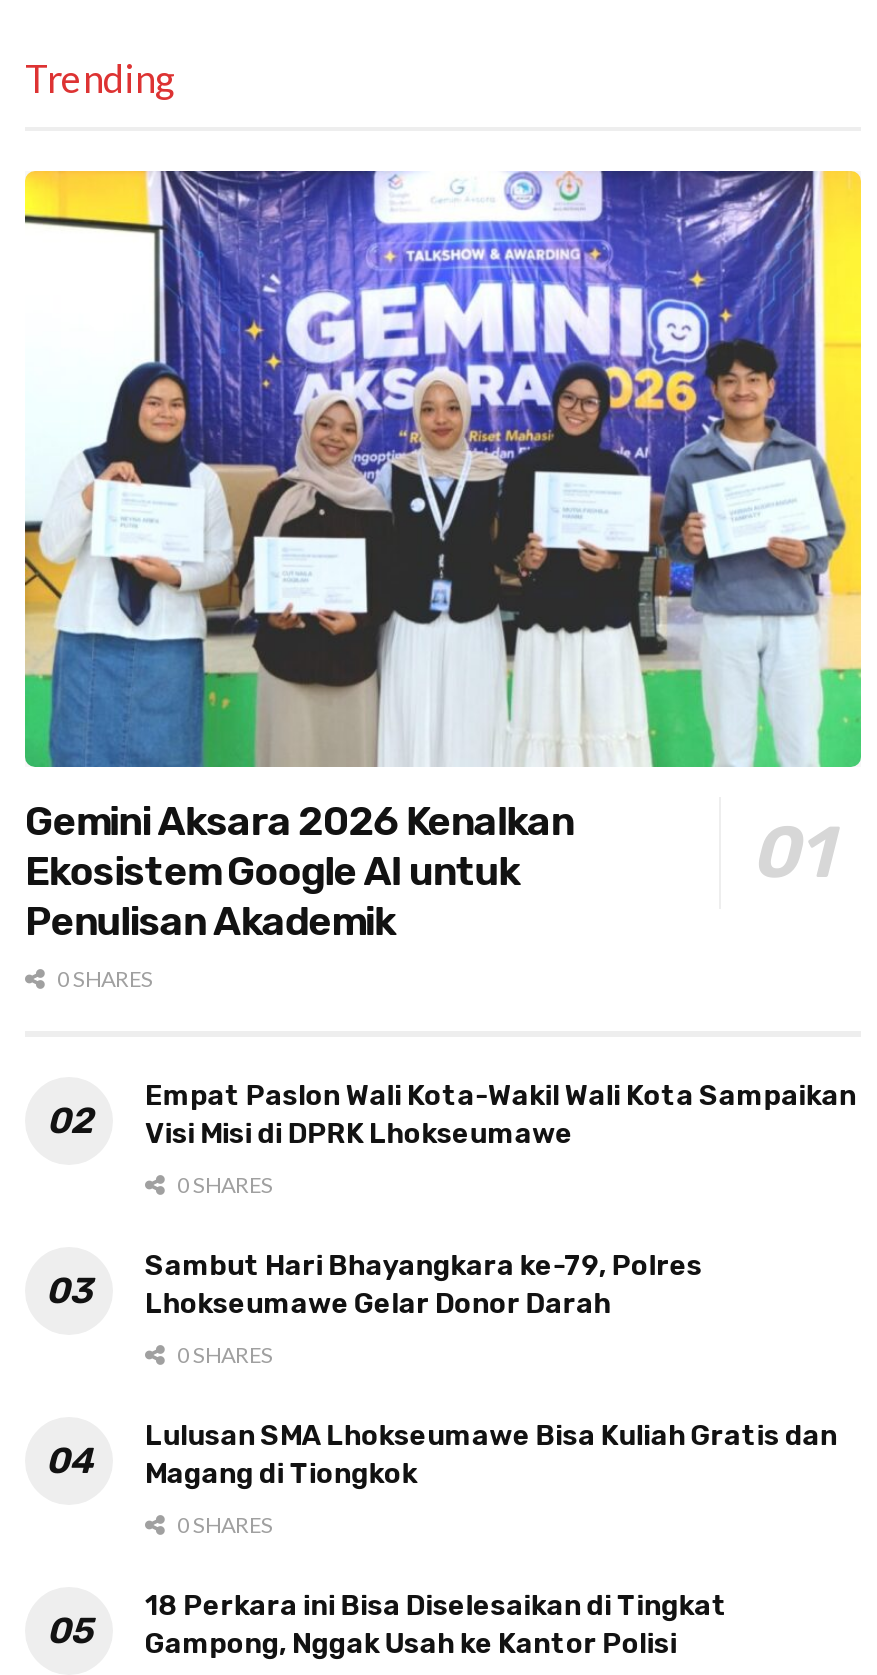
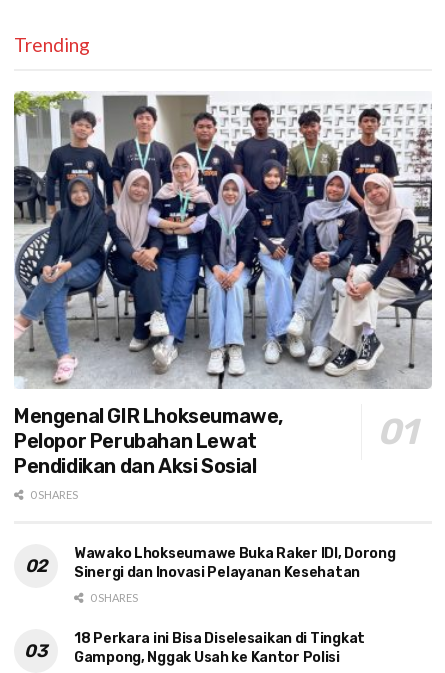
- [image]
- Gemini Aksara 2026 Kenalkan
- Ekosistem Google AI untuk
- Penulisan Akademik
+ [image]
+ Mengenal GIR Lhokseumawe,
+ Pelopor Perubahan Lewat
+ Pendidikan dan Aksi Sosial

- Empat Paslon Wali Kota-Wakil Wali Kota Sampaikan
- Visi Misi di DPRK Lhokseumawe
- 0 SHARES
- Sambut Hari Bhayangkara ke-79, Polres
- Lhokseumawe Gelar Donor Darah
- 0 SHARES
- Lulusan SMA Lhokseumawe Bisa Kuliah Gratis dan
- Magang di Tiongkok
+ Wawako Lhokseumawe Buka Raker IDI, Dorong
+ Sinergi dan Inovasi Pelayanan Kesehatan
